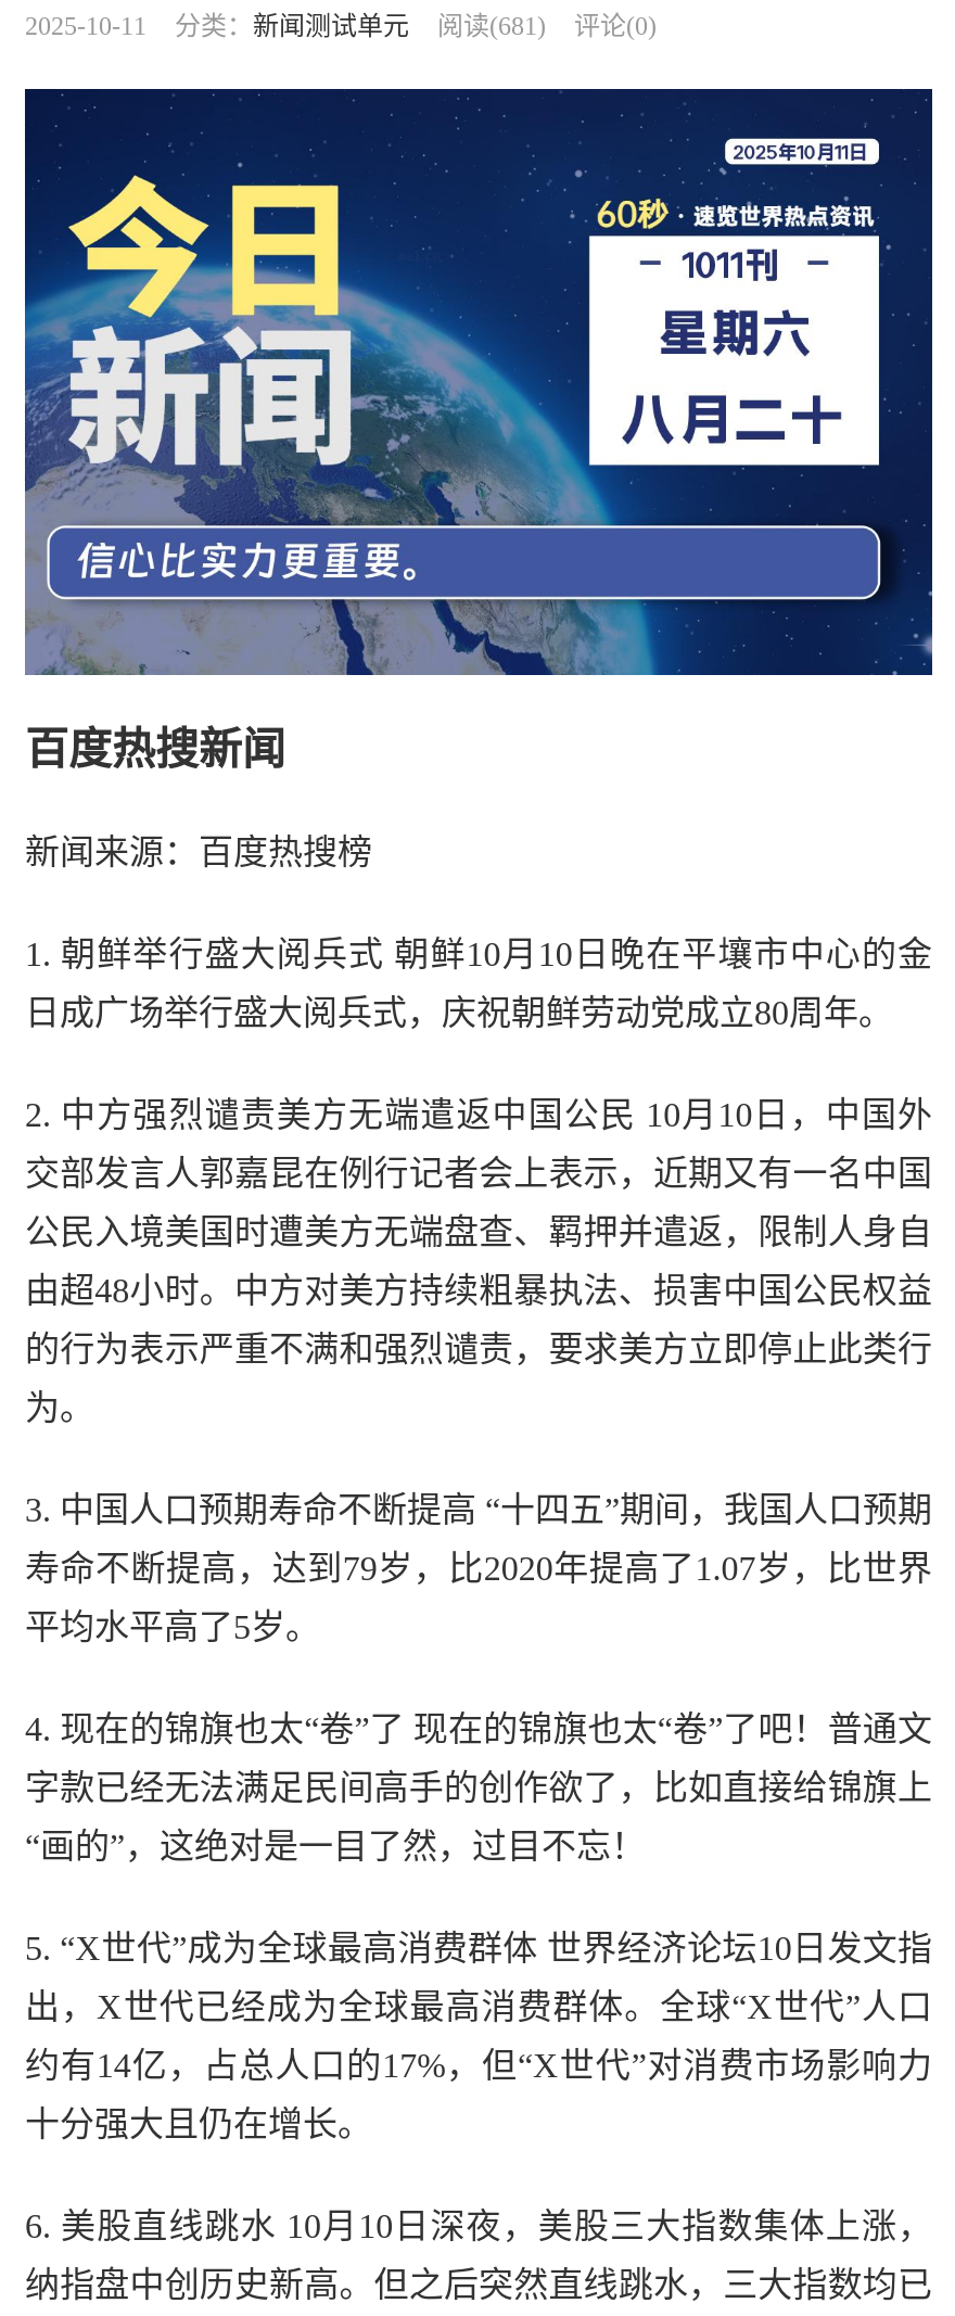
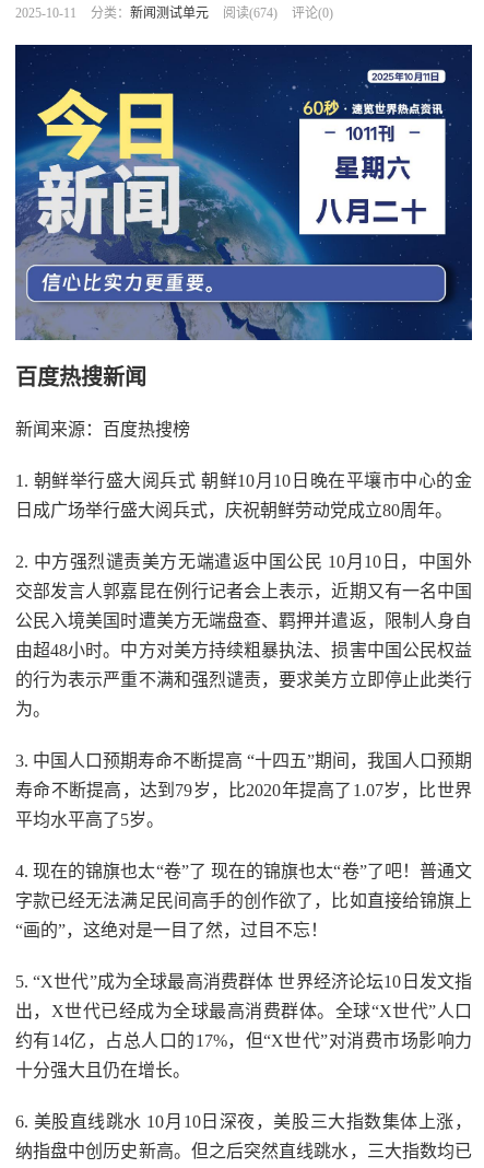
- 2025-10-11 分类：新闻测试单元 阅读(681) 评论(0)
+ 2025-10-11 分类：新闻测试单元 阅读(674) 评论(0)
